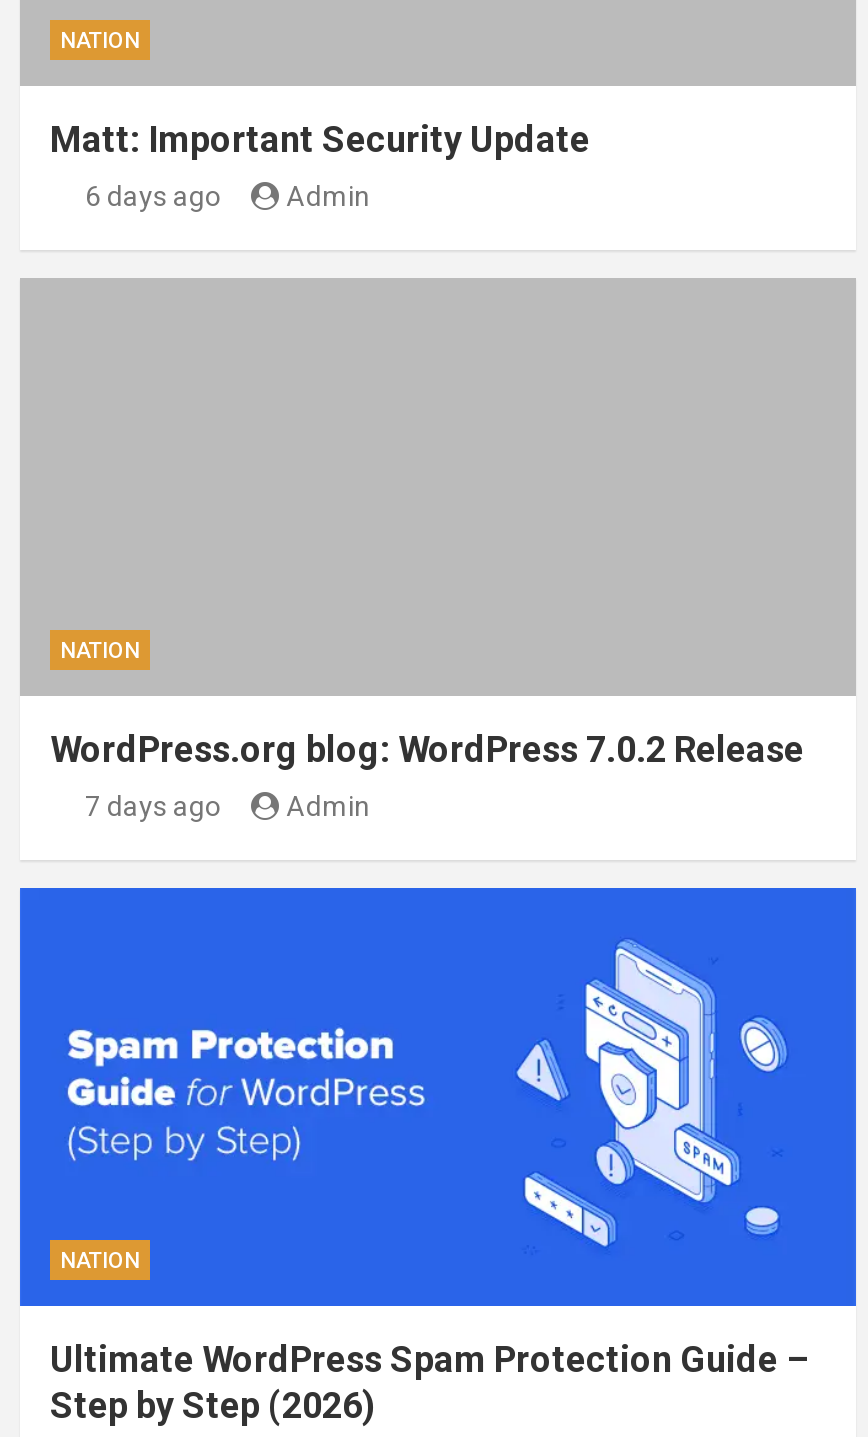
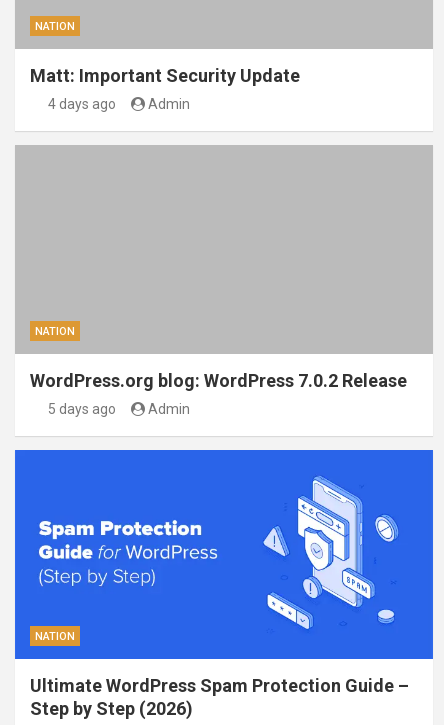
- 6 days ago
+ 4 days ago

- 7 days ago
+ 5 days ago
